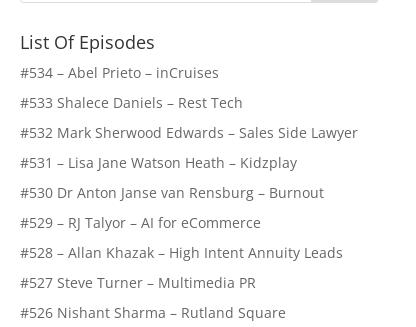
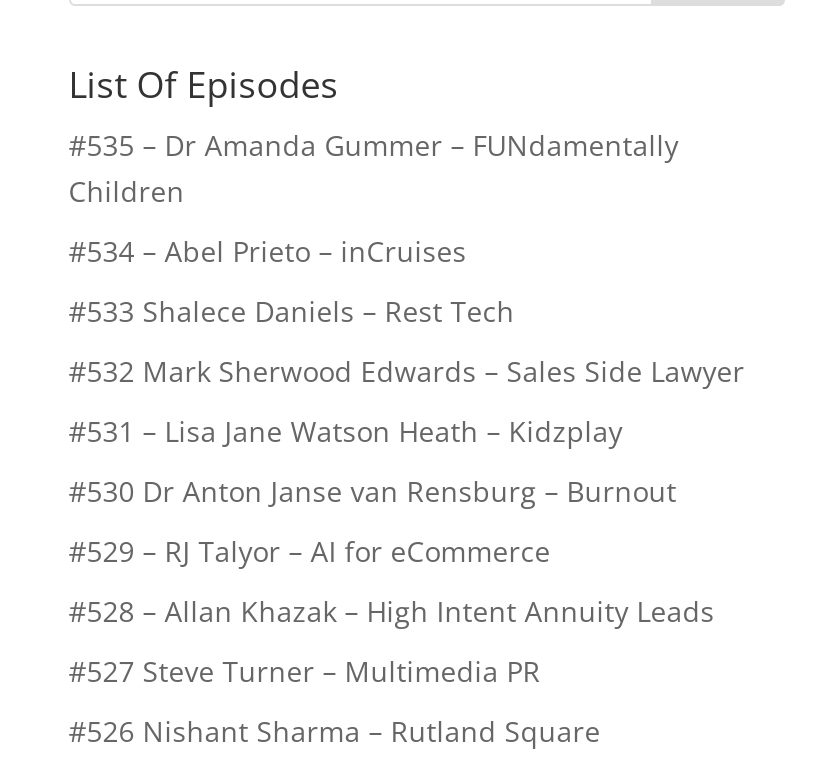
+ #535 – Dr Amanda Gummer – FUNdamentally
+ Children
